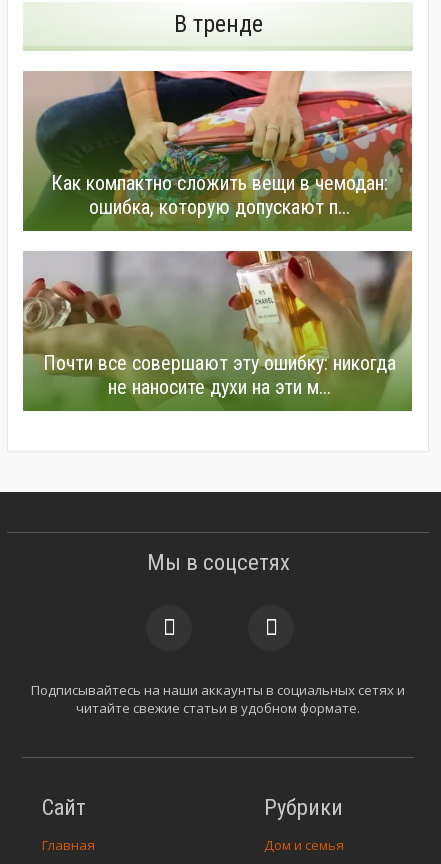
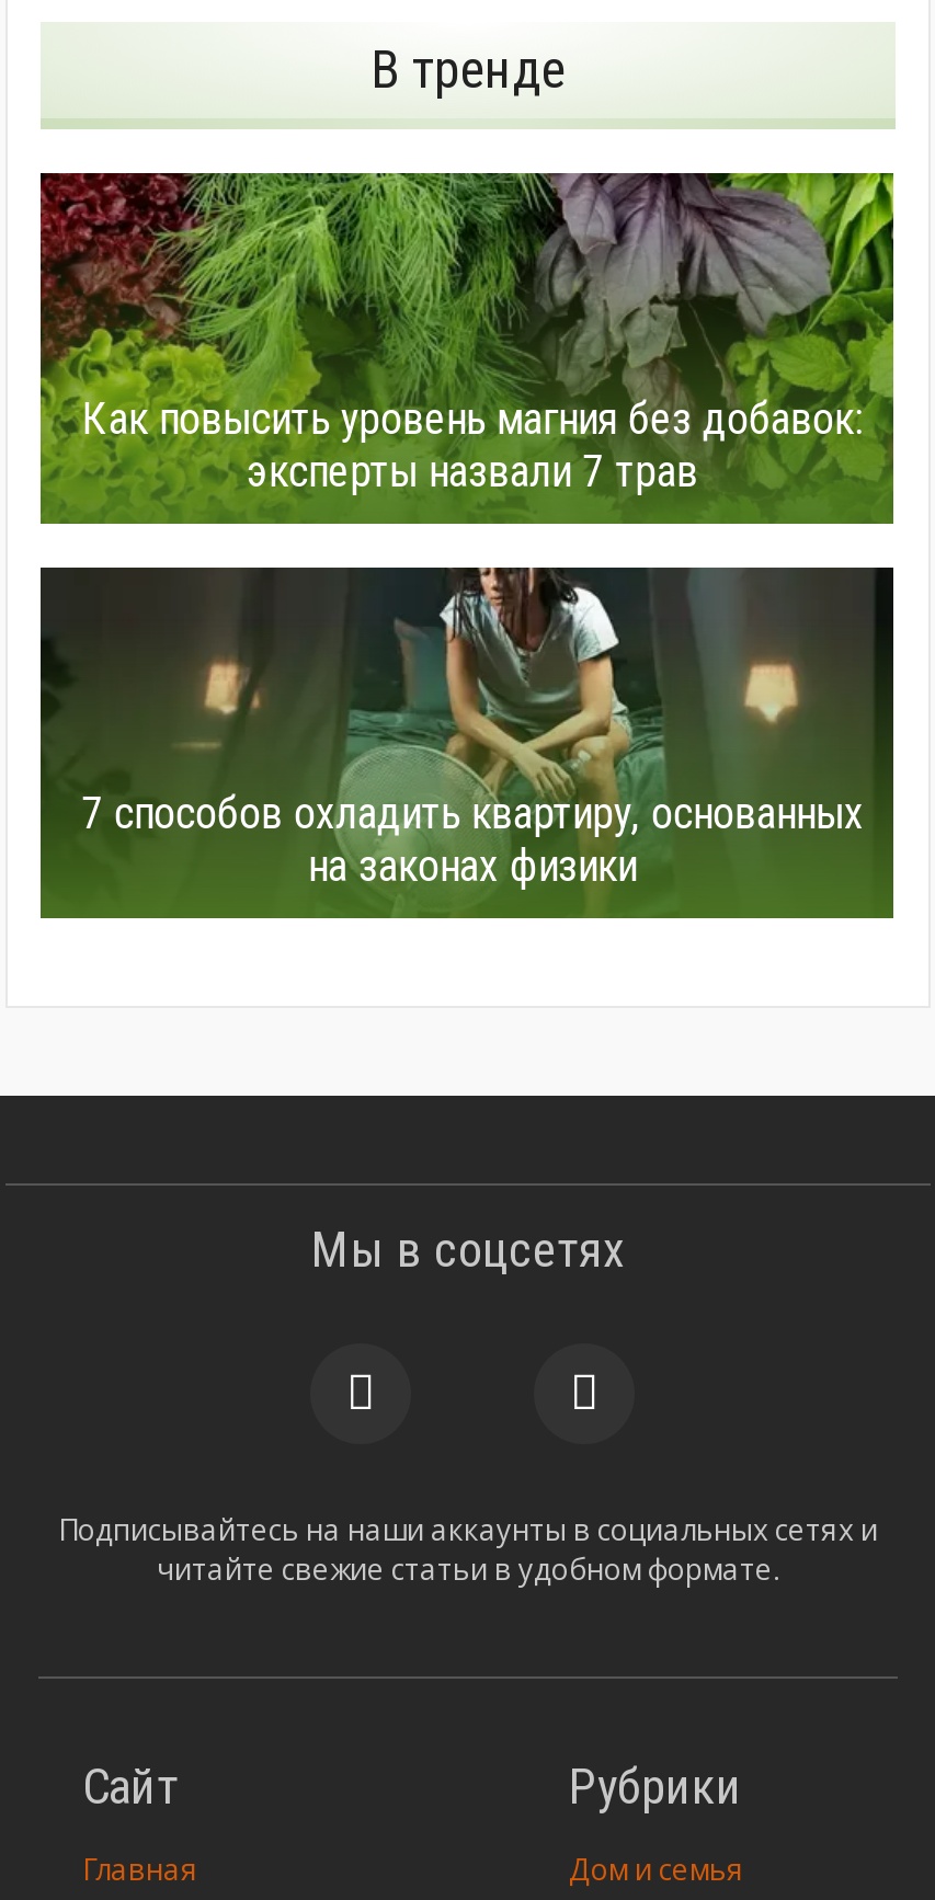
- [image]
- Как компактно сложить вещи в чемодан:
- ошибка, которую допускают п...
+ [image]
+ Как повысить уровень магния без добавок:
+ эксперты назвали 7 трав

- [image]
- Почти все совершают эту ошибку: никогда
- не наносите духи на эти м...
+ [image]
+ 7 способов охладить квартиру, основанных
+ на законах физики
